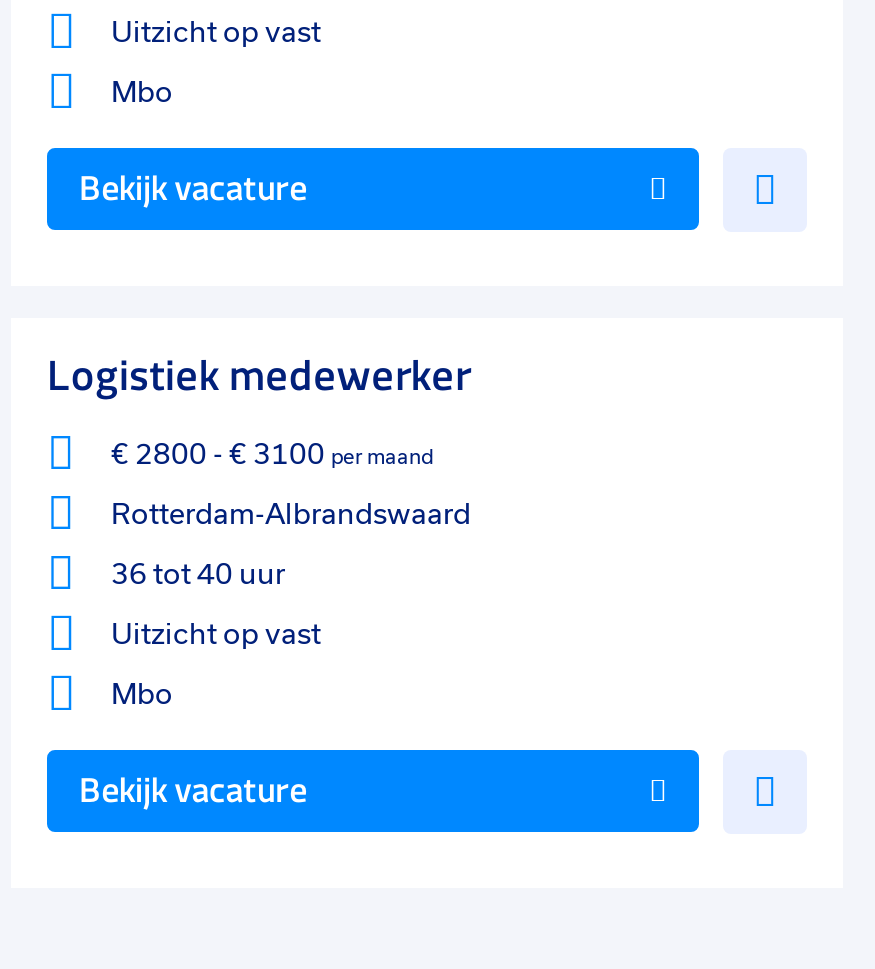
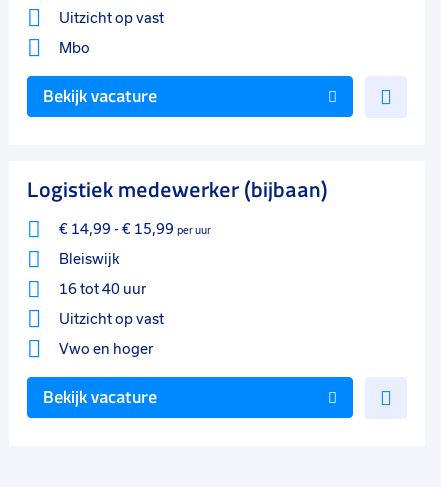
- Logistiek medewerker
+ Logistiek medewerker (bijbaan)

- € 2800 - € 3100 per maand
+ € 14,99 - € 15,99 per uur

- Rotterdam-Albrandswaard
+ Bleiswijk

- 36 tot 40 uur
+ 16 tot 40 uur

- Mbo
+ Vwo en hoger
